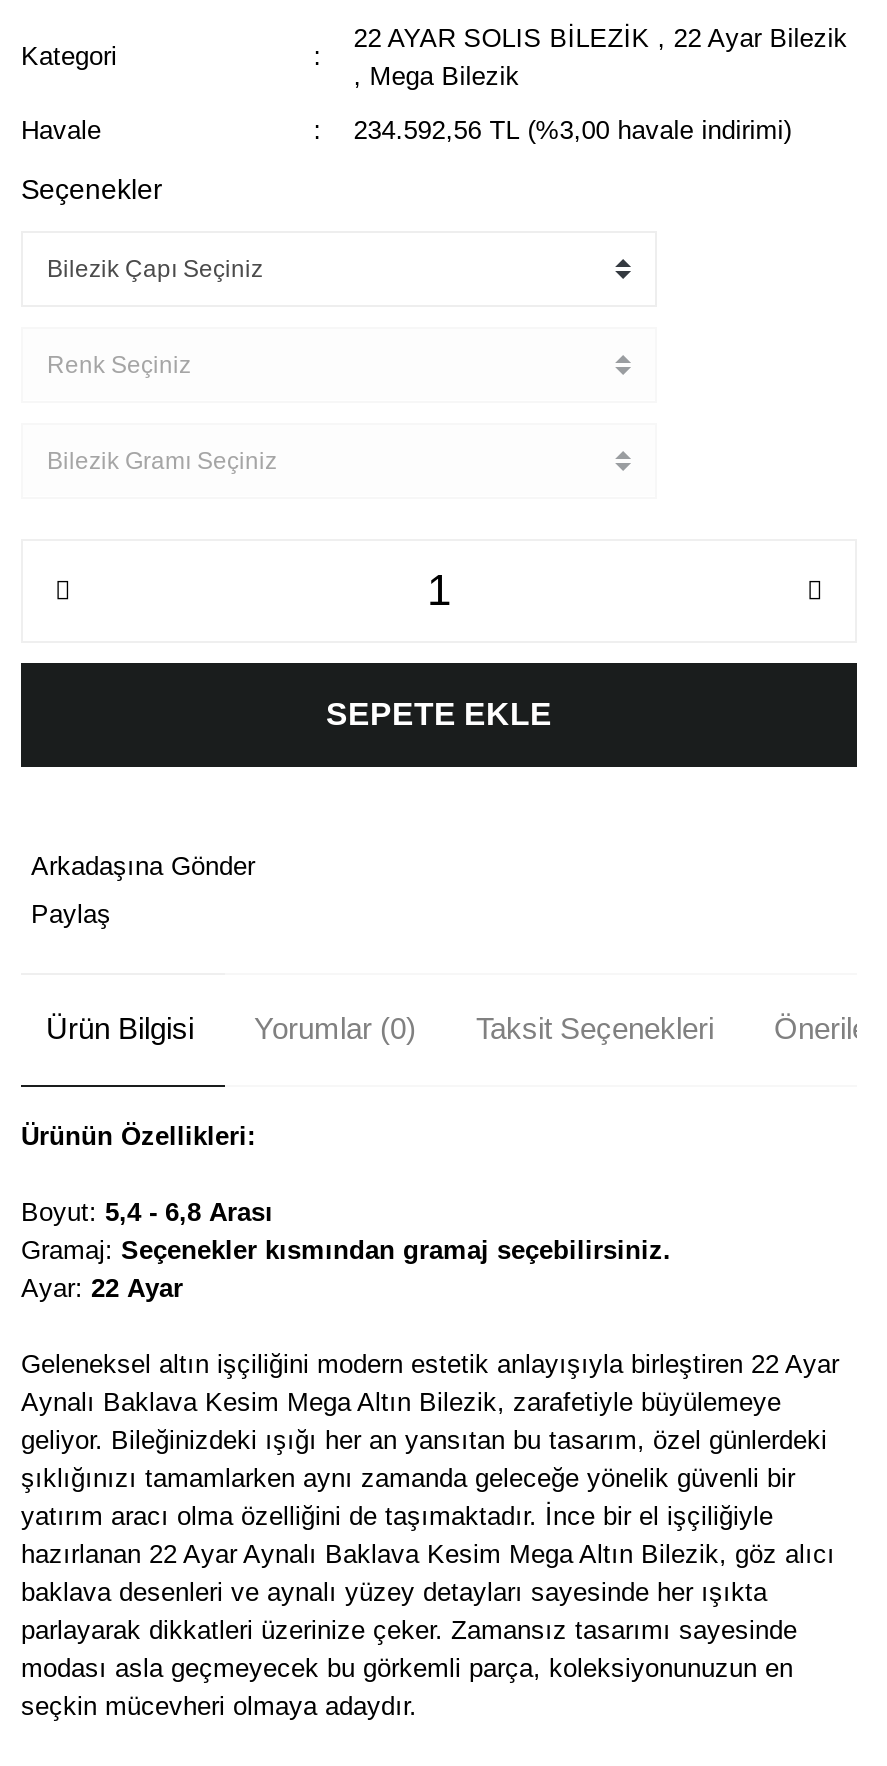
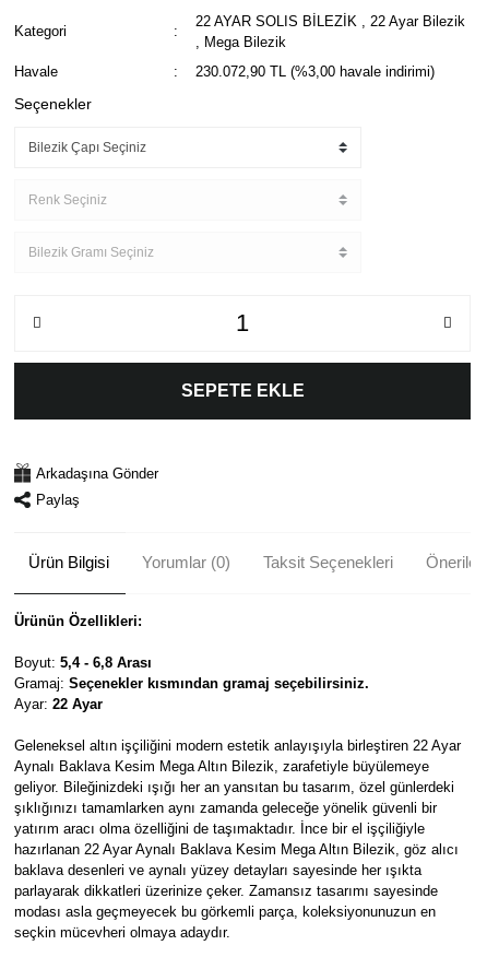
- 234.592,56 TL (%3,00 havale indirimi)
+ 230.072,90 TL (%3,00 havale indirimi)
